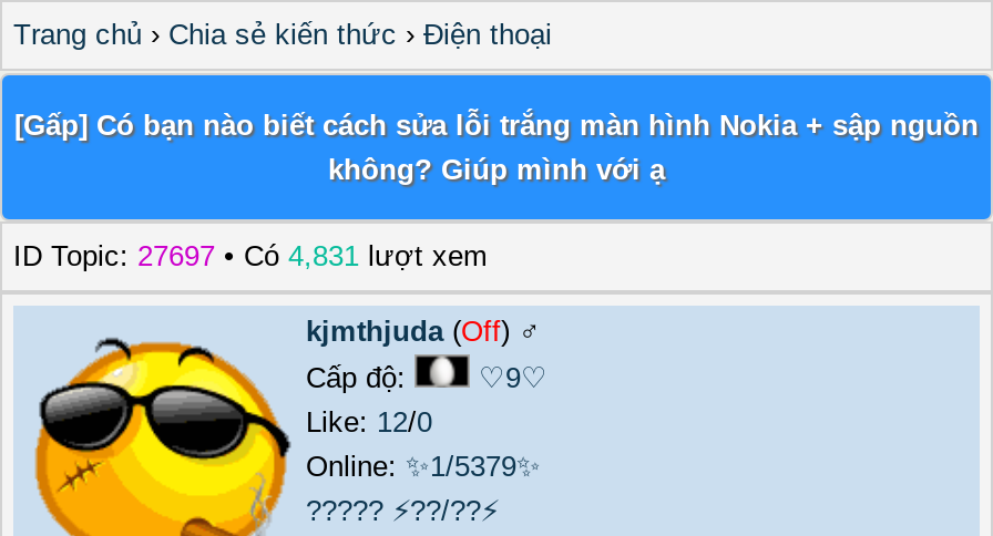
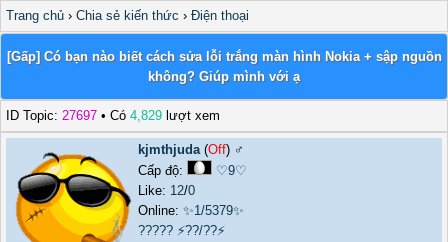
- ID Topic: 27697 • Có 4,831 lượt xem
+ ID Topic: 27697 • Có 4,829 lượt xem
